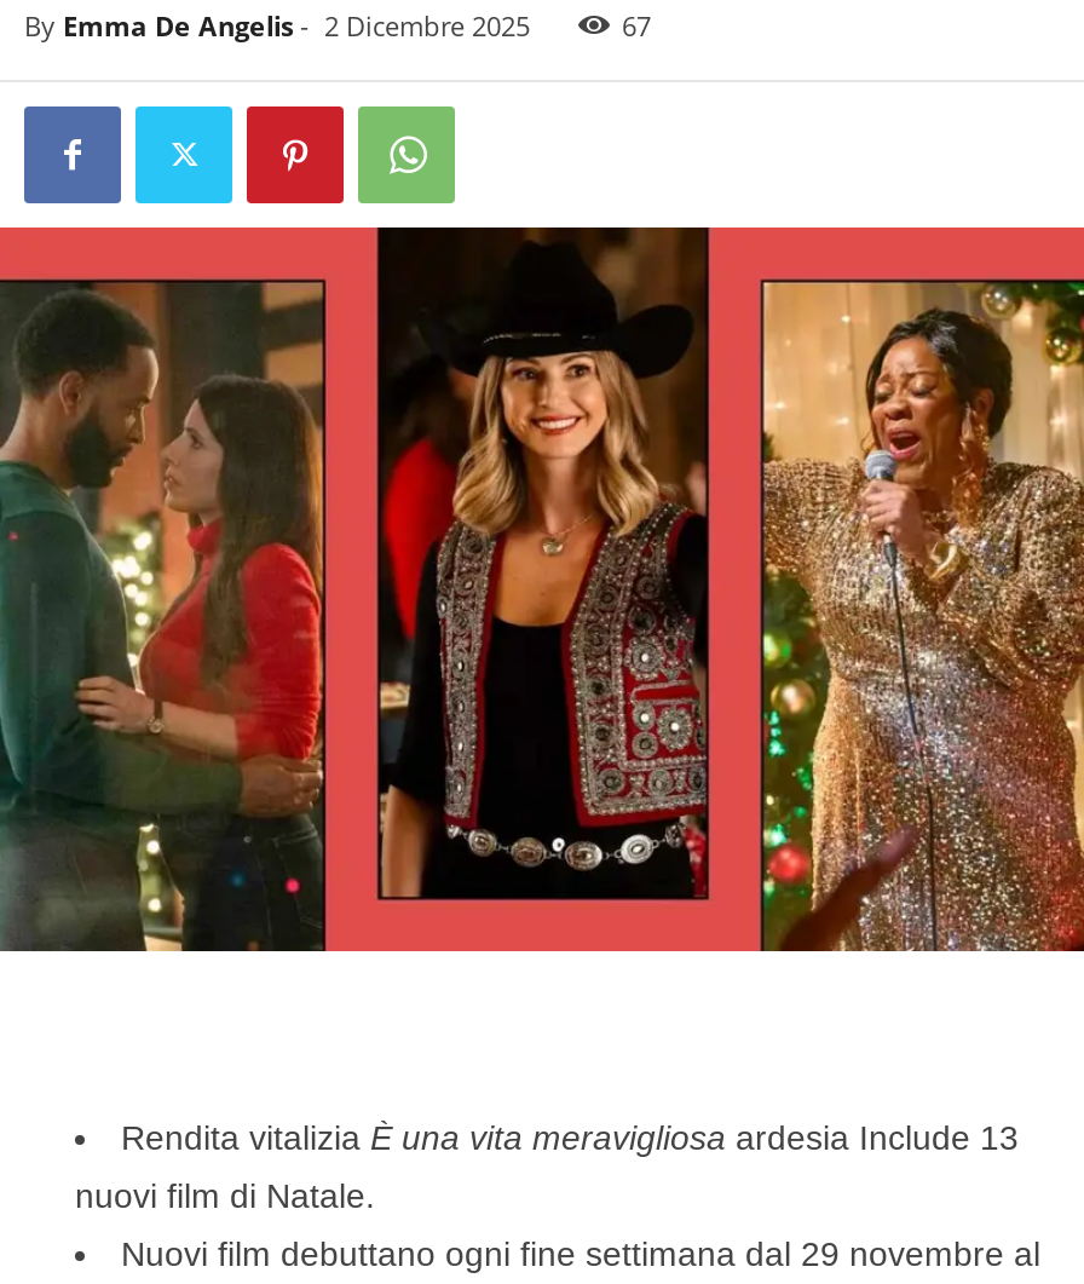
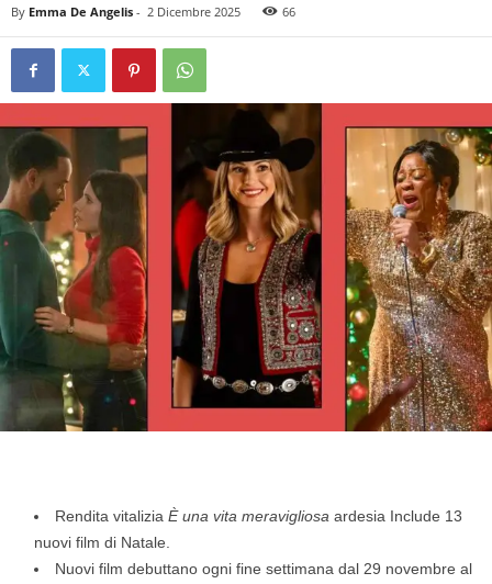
- 67
+ 66
